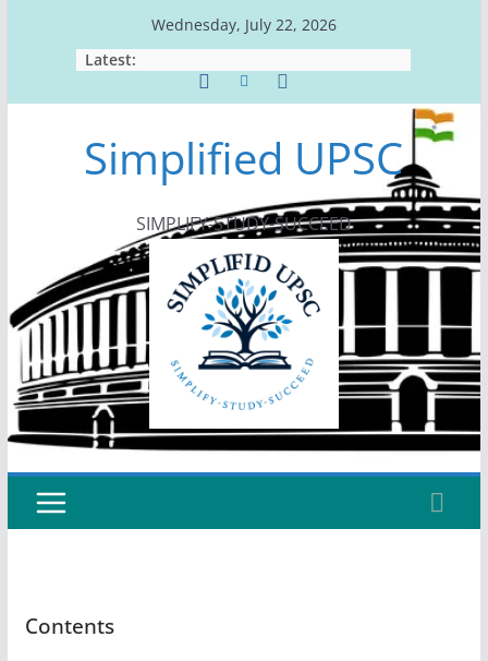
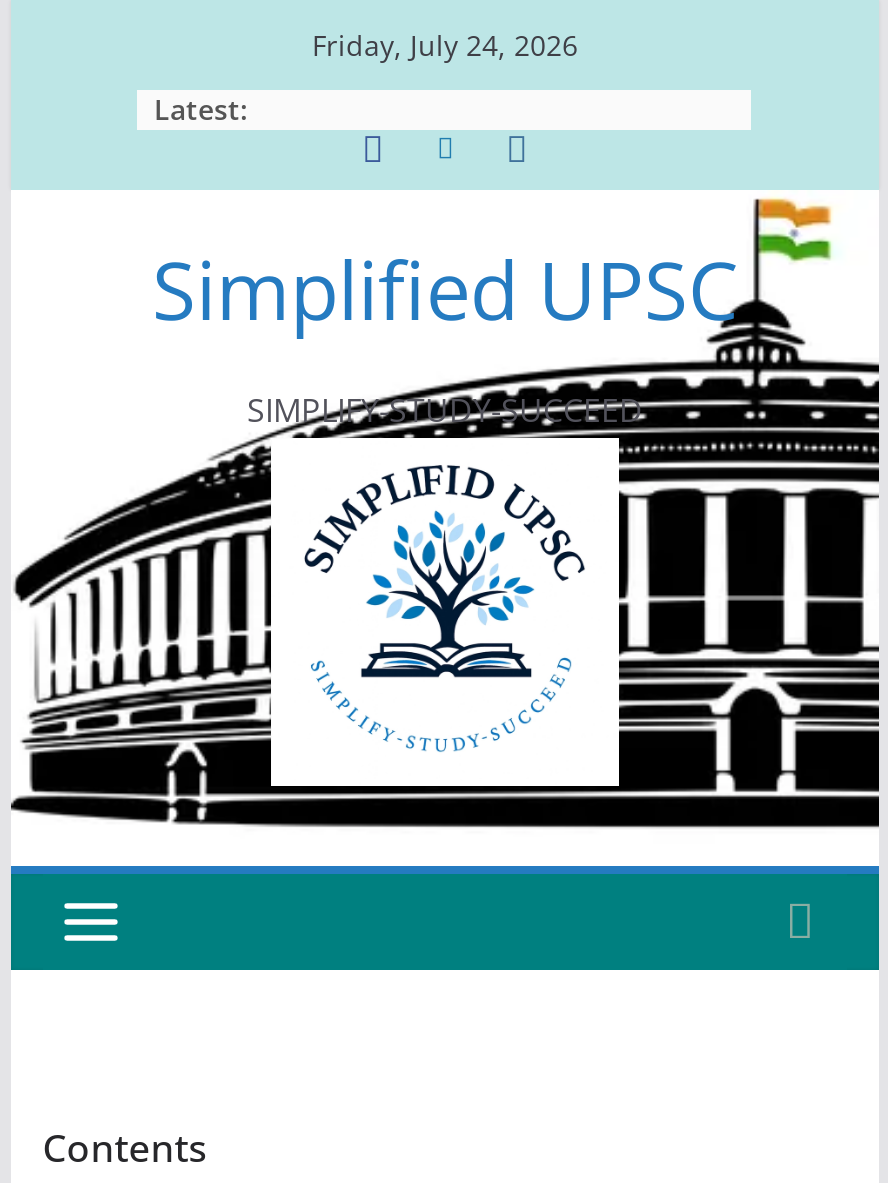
- Wednesday, July 22, 2026
+ Friday, July 24, 2026
